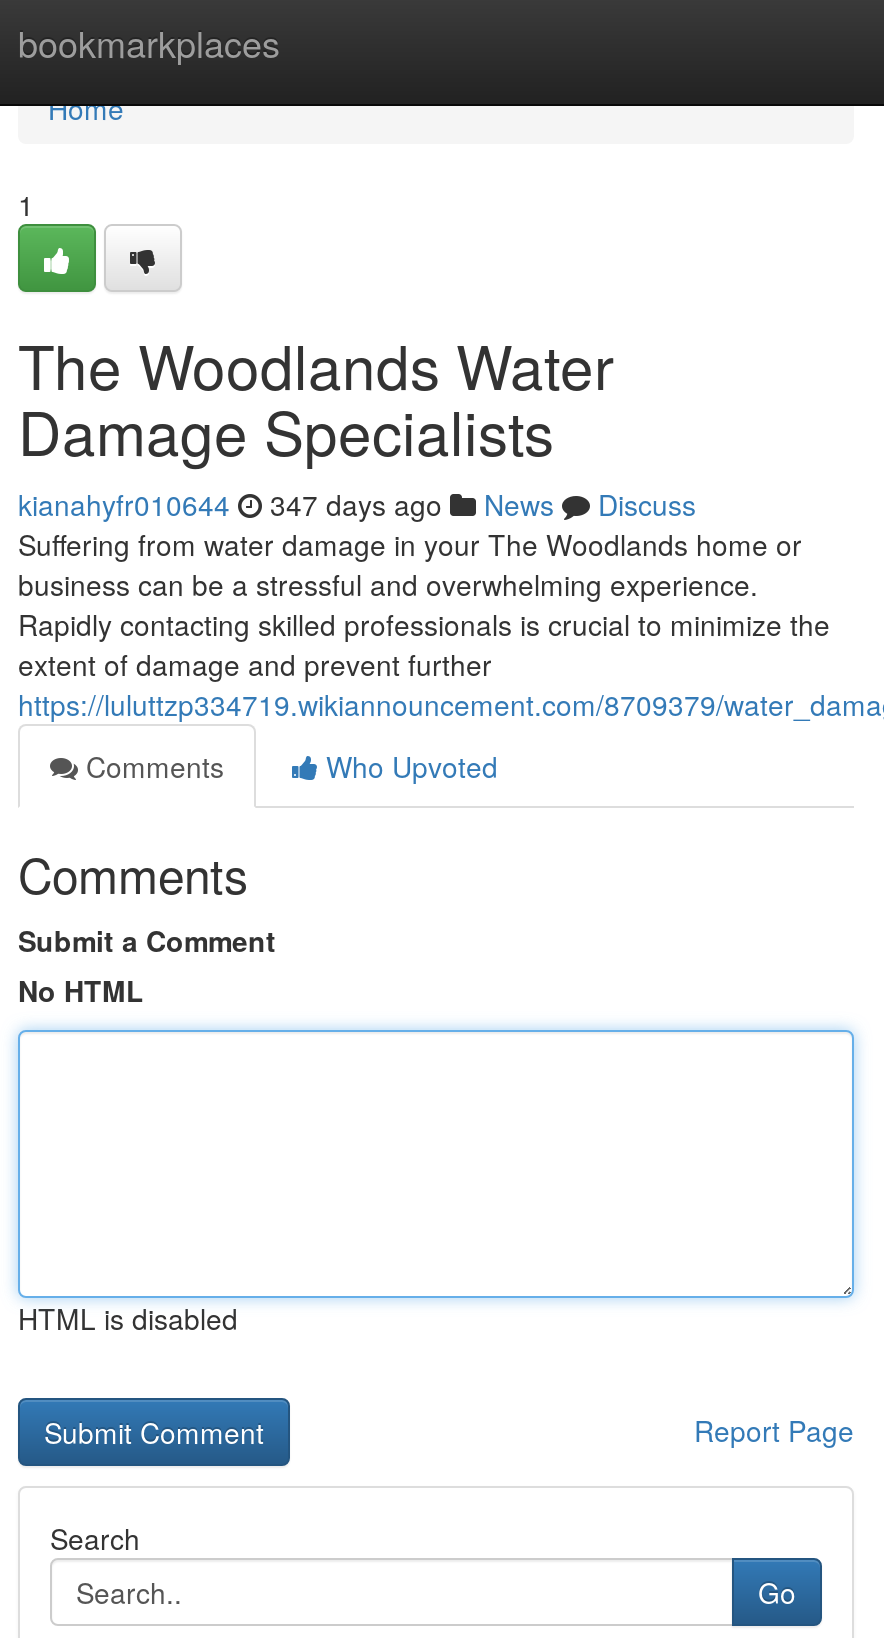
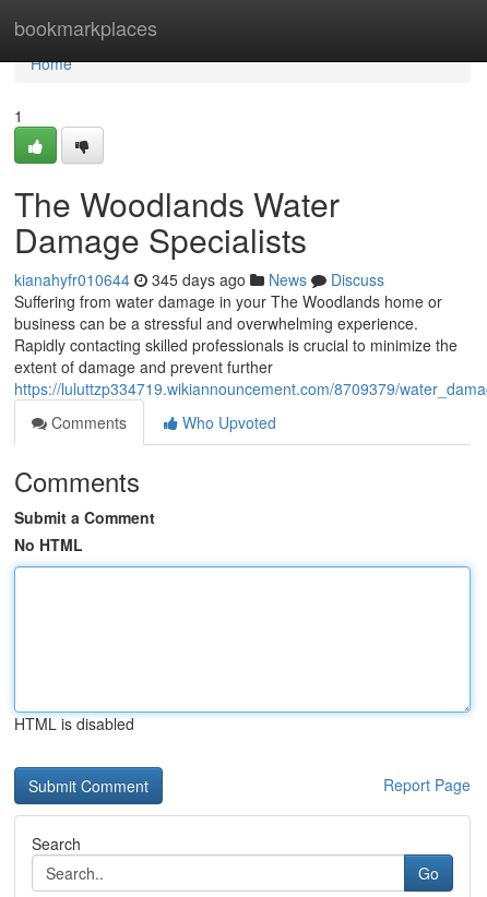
- kianahyfr010644 347 days ago News Discuss
+ kianahyfr010644 345 days ago News Discuss
